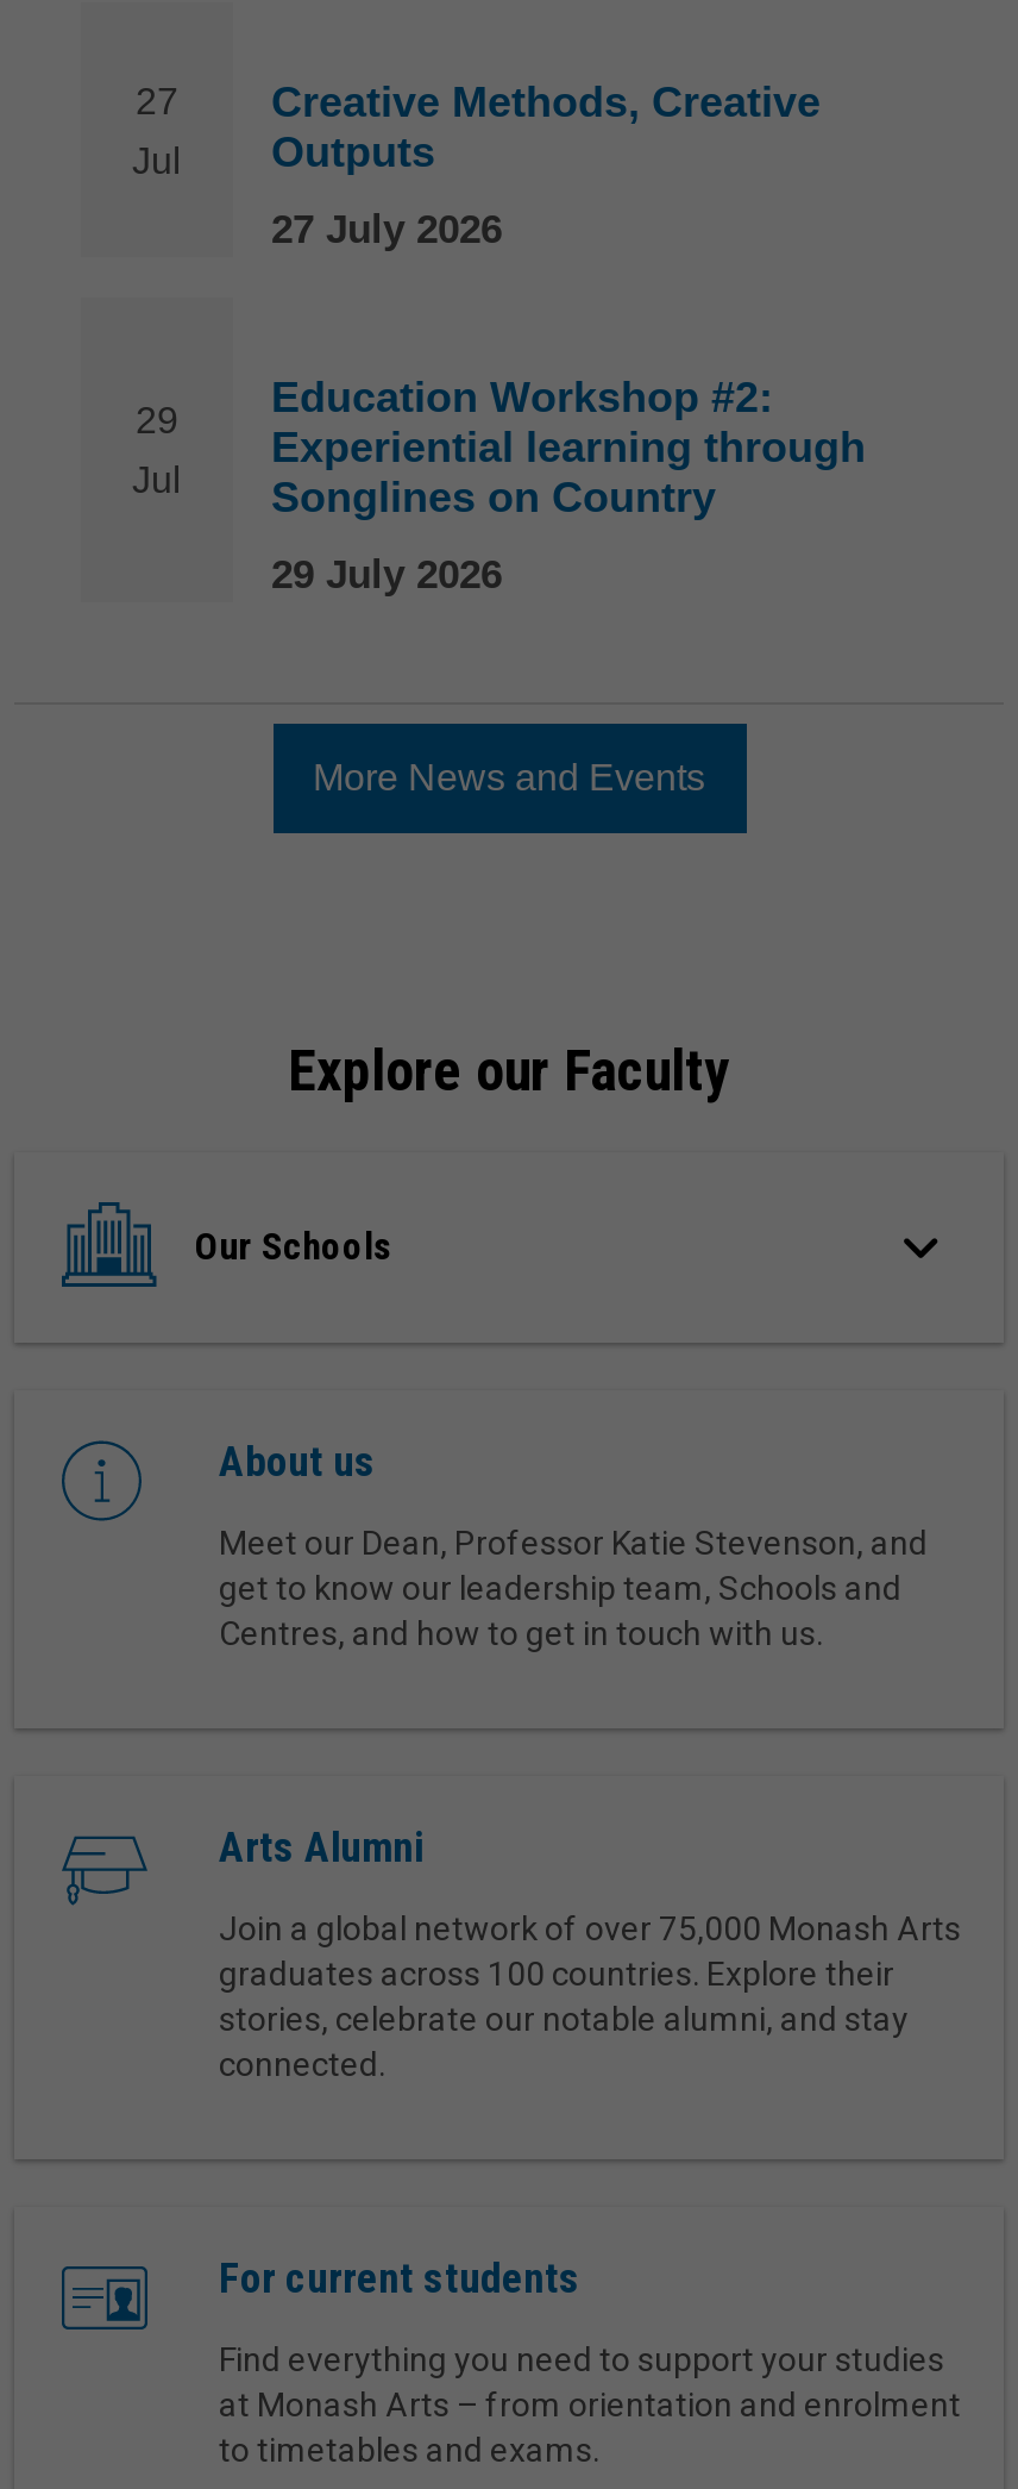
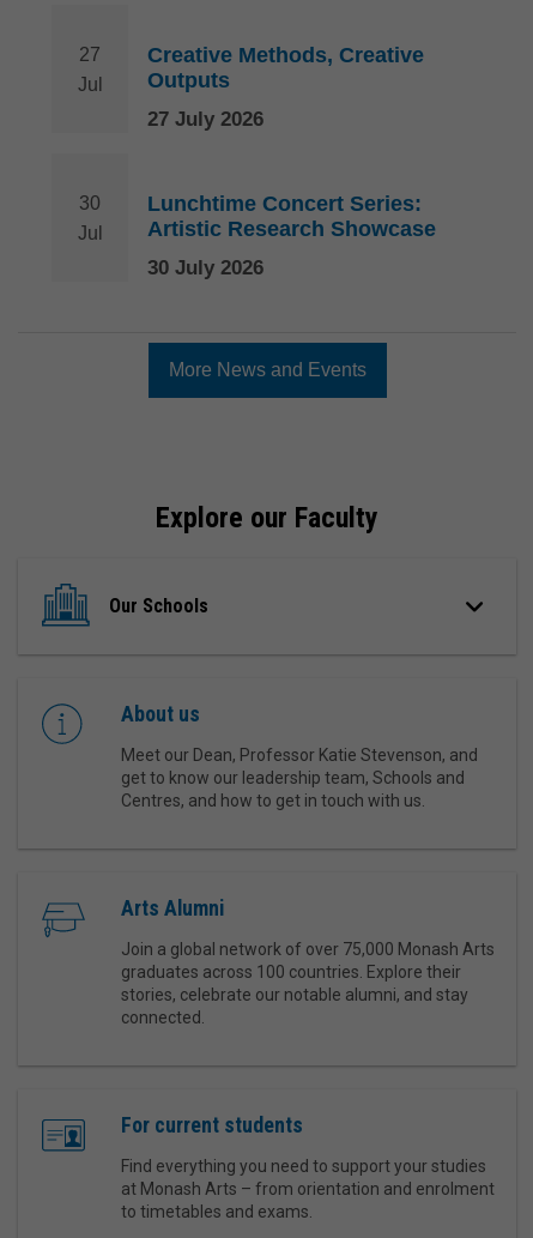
- Education Workshop #2:
- Experiential learning through
- Songlines on Country
+ Lunchtime Concert Series:
+ Artistic Research Showcase

- 29
+ 30

- 29 July 2026
+ 30 July 2026
